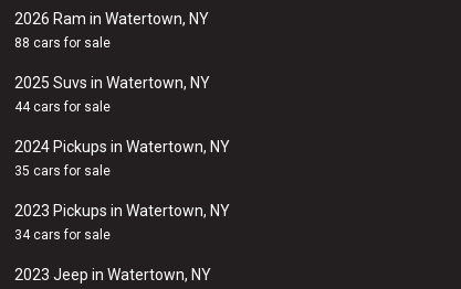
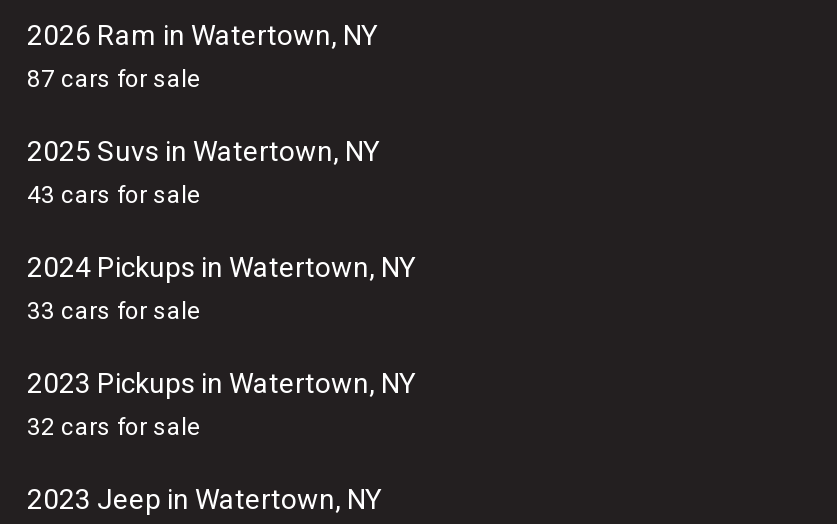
- 88 cars for sale
+ 87 cars for sale

- 44 cars for sale
+ 43 cars for sale

- 35 cars for sale
+ 33 cars for sale

- 34 cars for sale
+ 32 cars for sale
